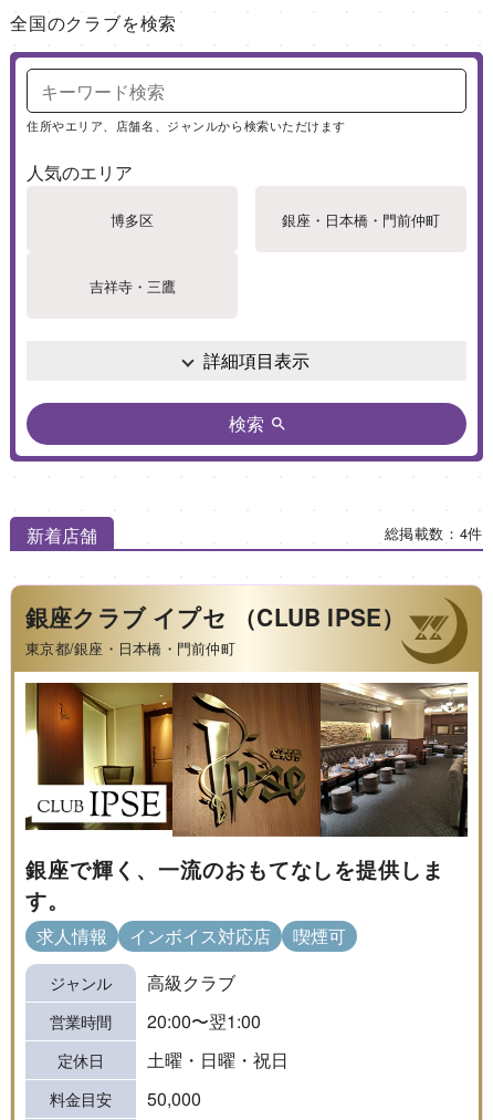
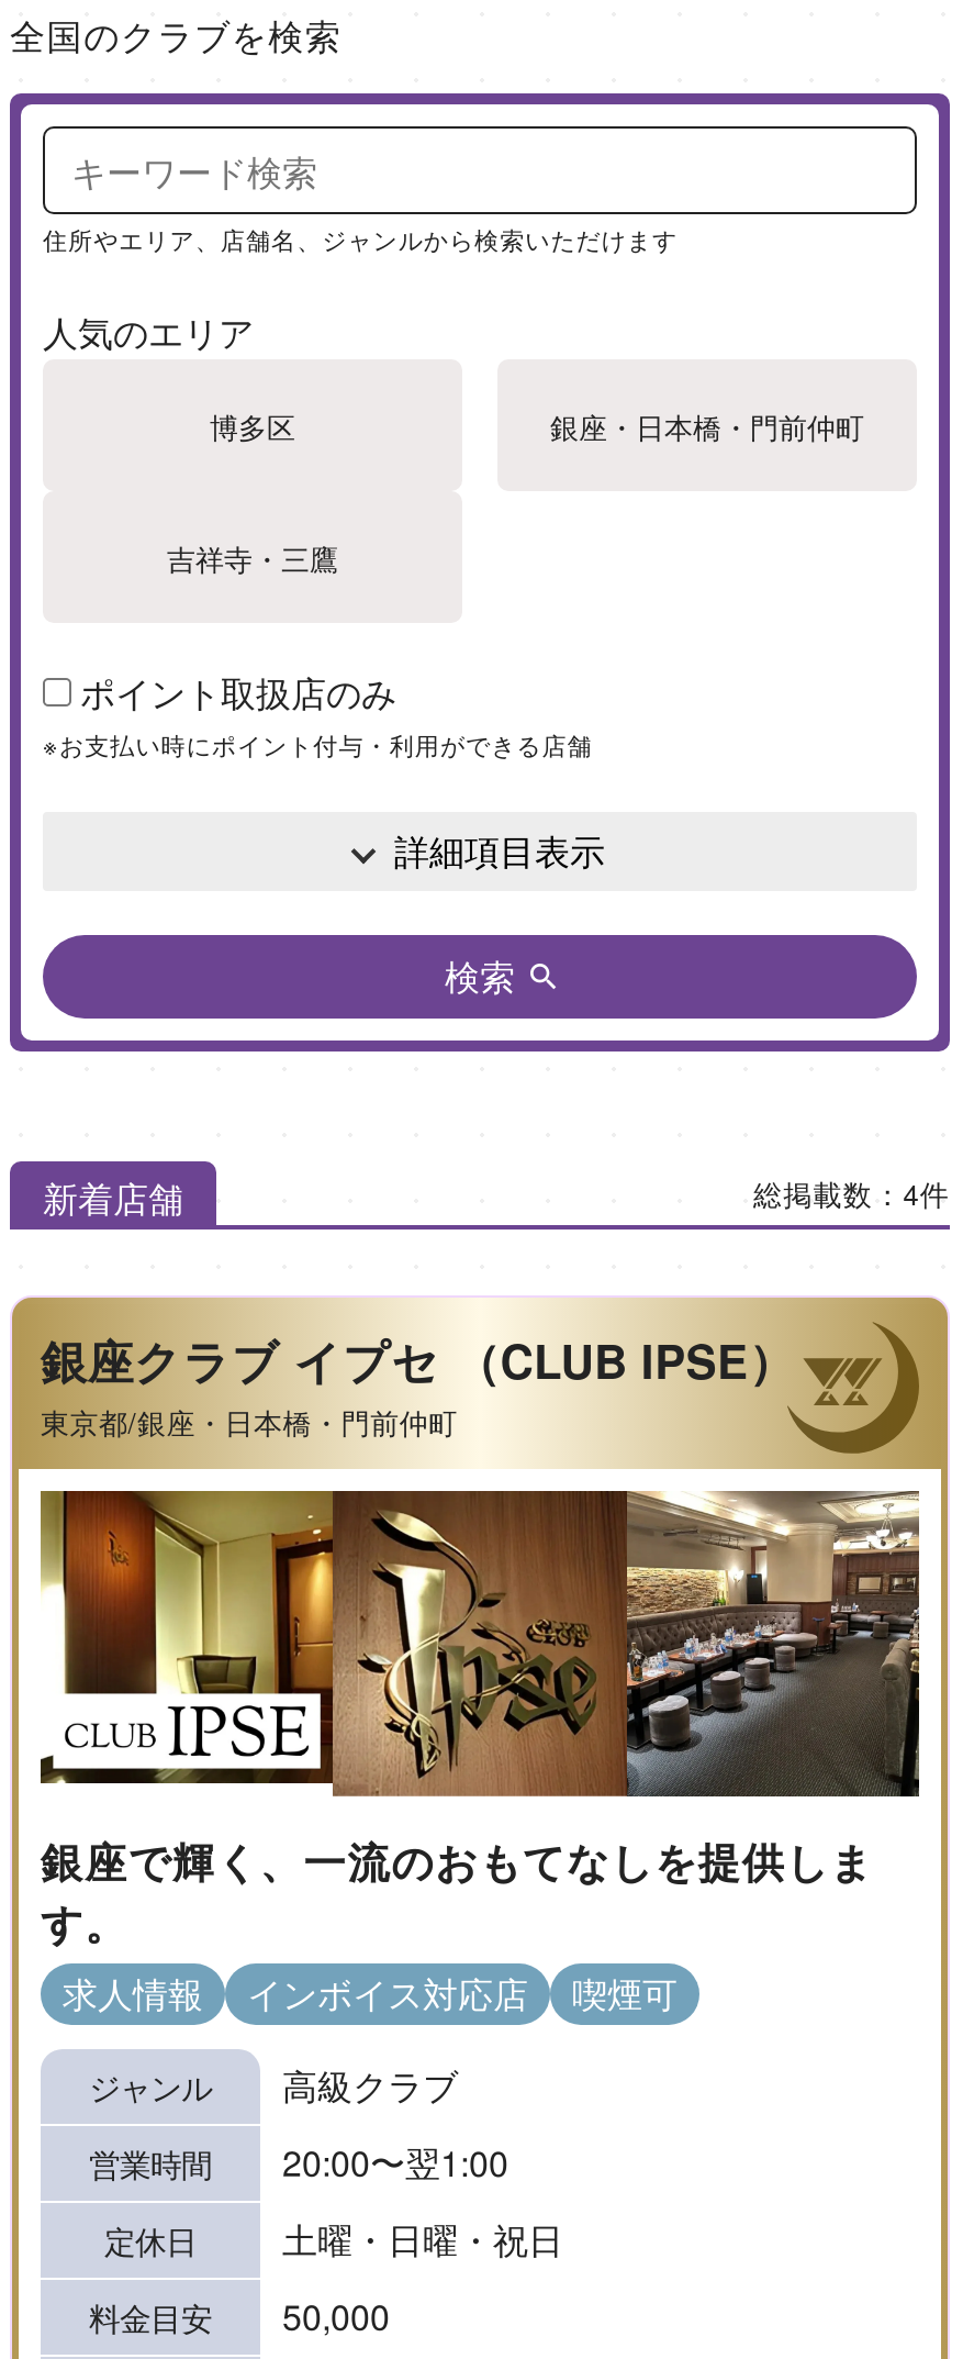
+ ポイント取扱店のみ
+ ※お支払い時にポイント付与・利用ができる店舗
